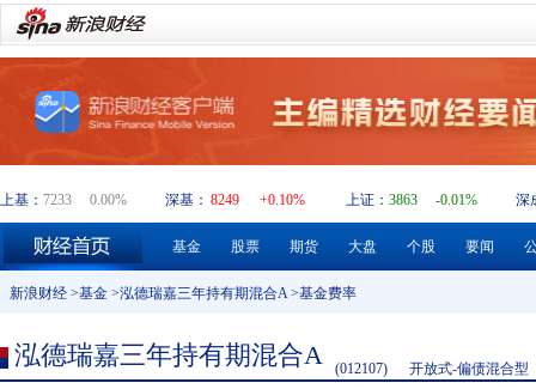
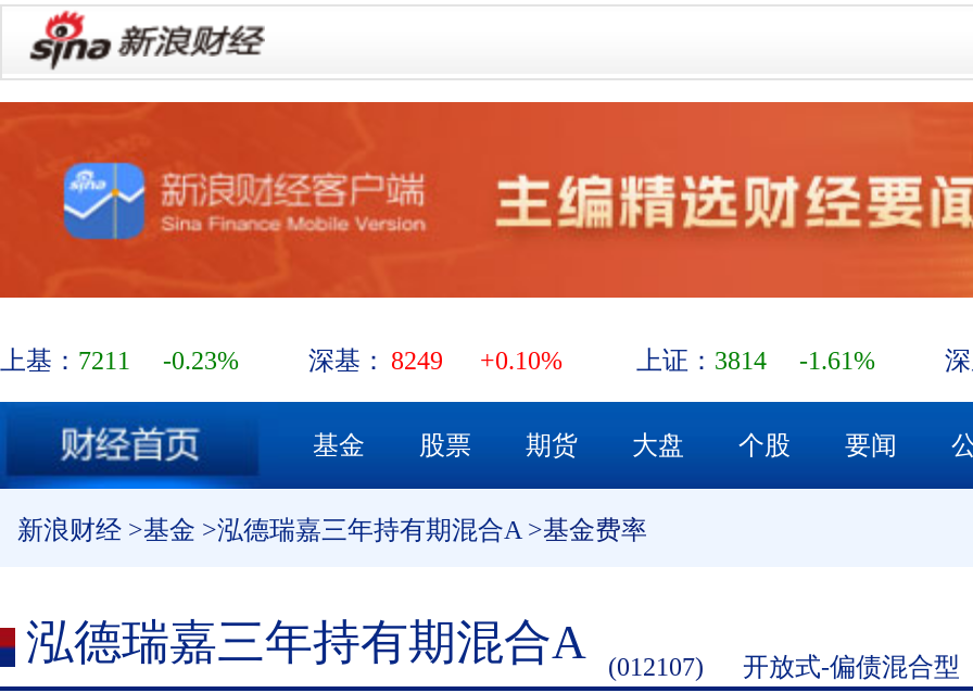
- 上基：7233
+ 上基：7211

- 0.00%
+ -0.23%

- 上证：3863
+ 上证：3814

- -0.01%
+ -1.61%
